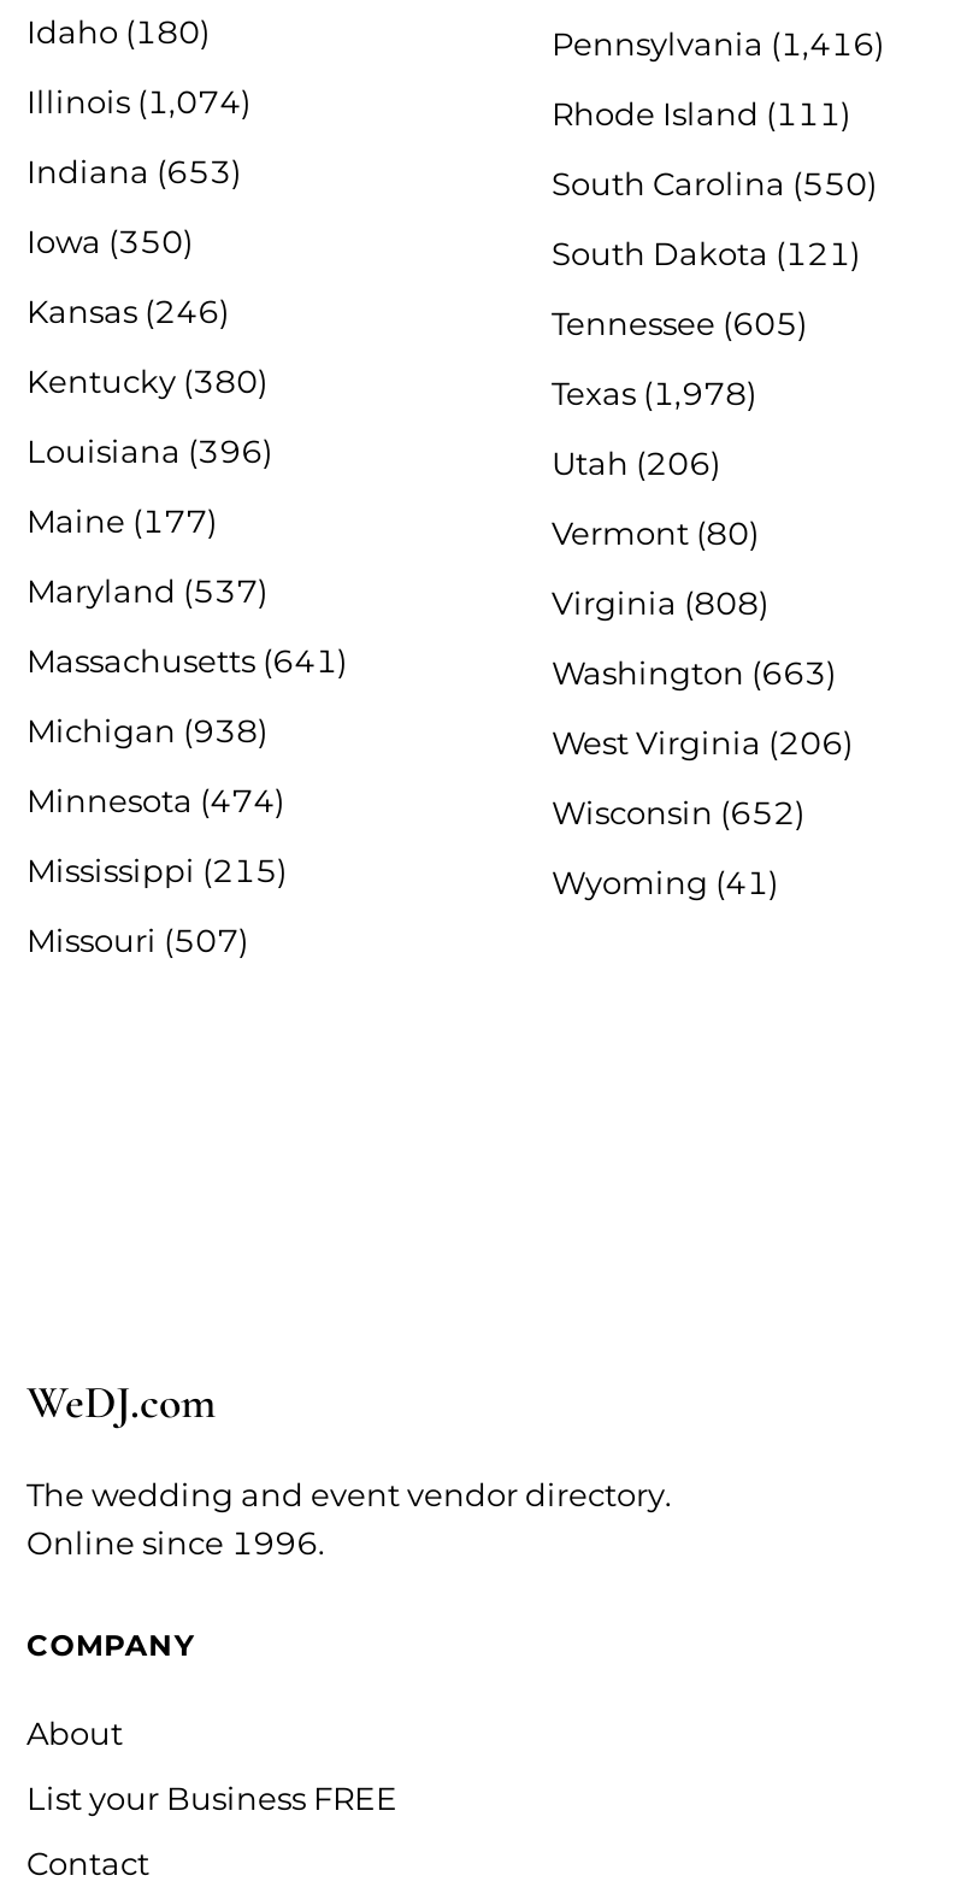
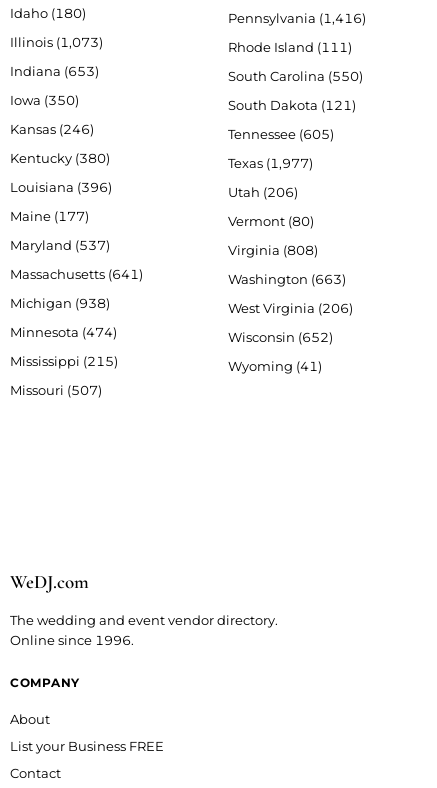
- Illinois (1,074)
+ Illinois (1,073)

- Texas (1,978)
+ Texas (1,977)
